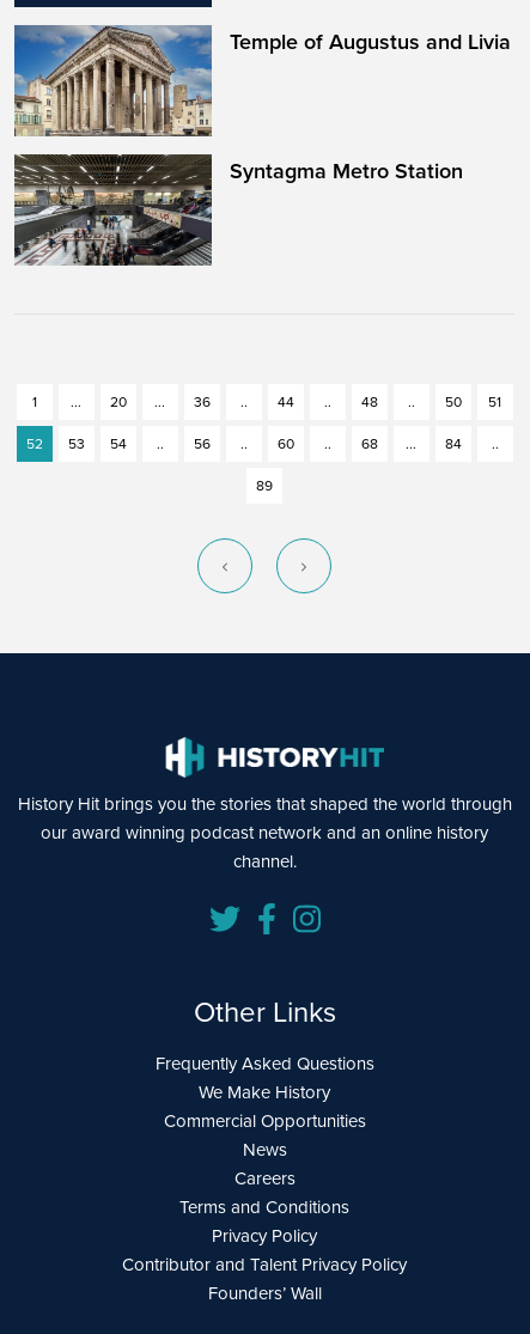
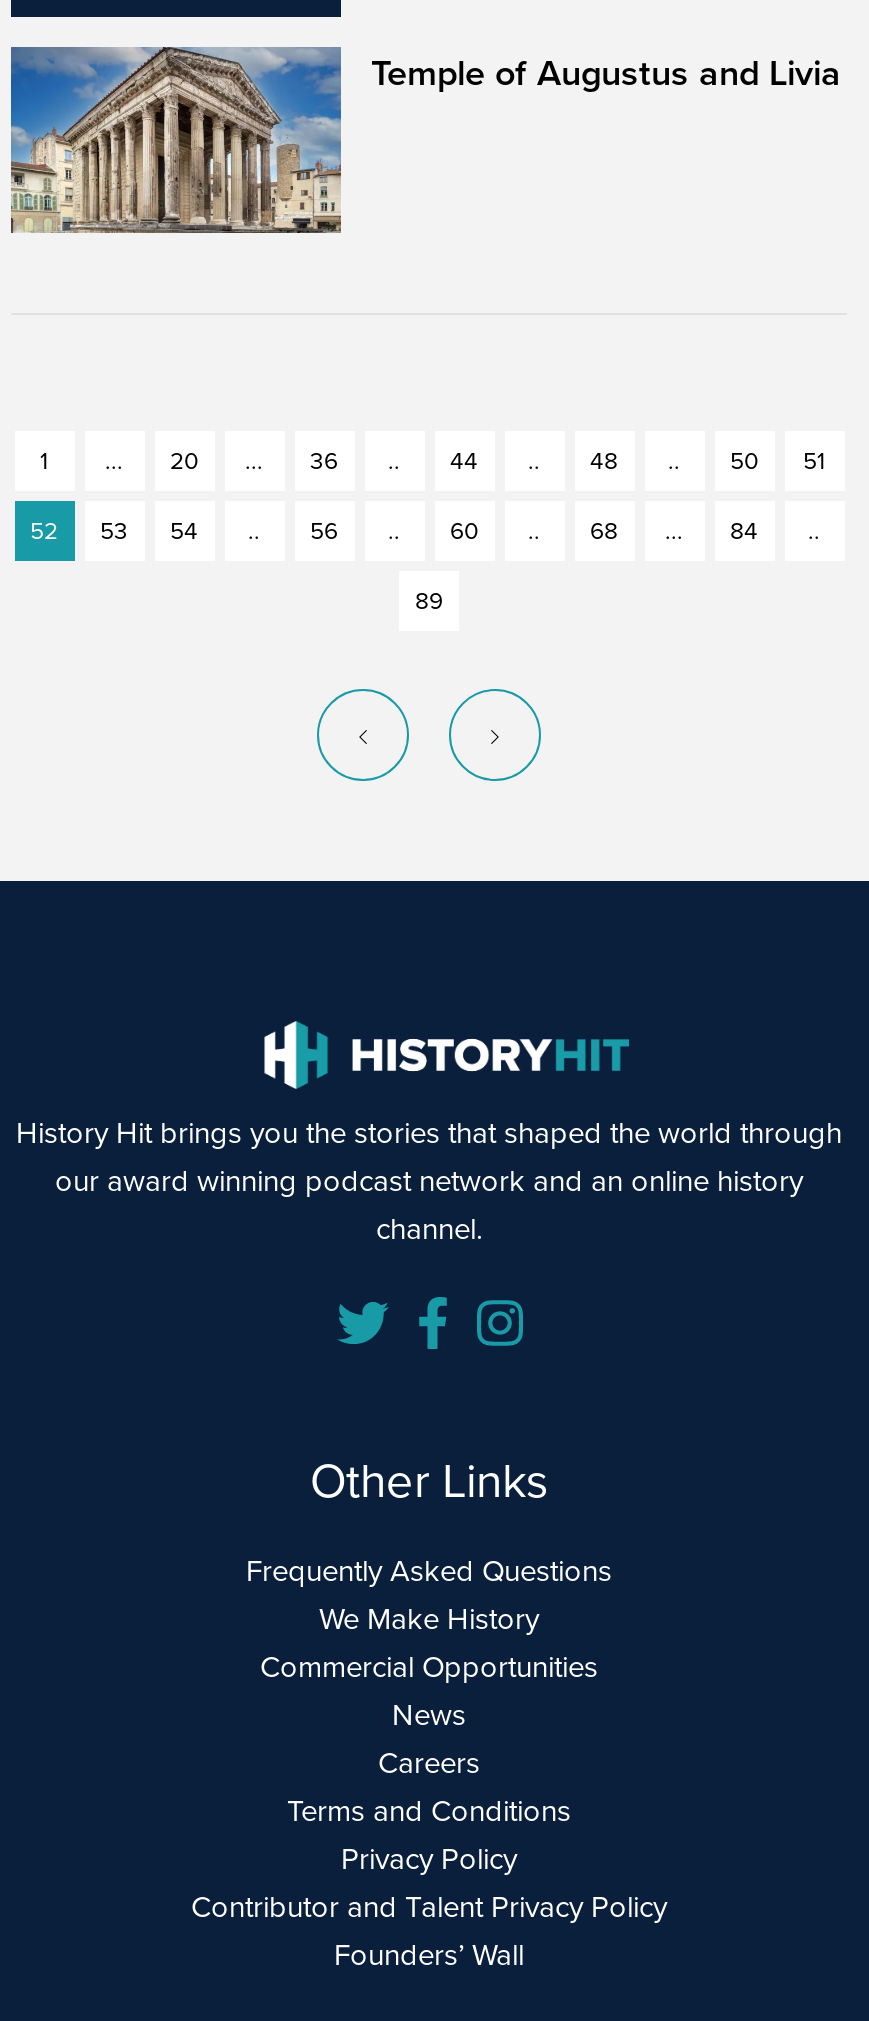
- [image]
- Syntagma Metro Station
